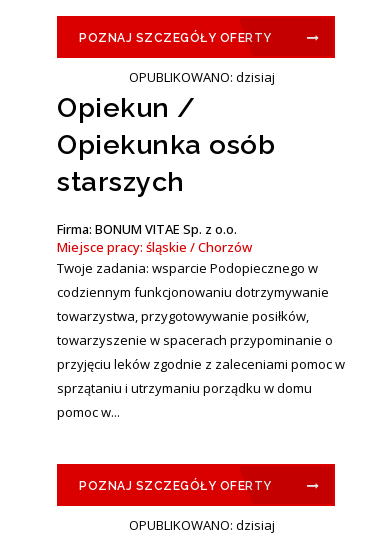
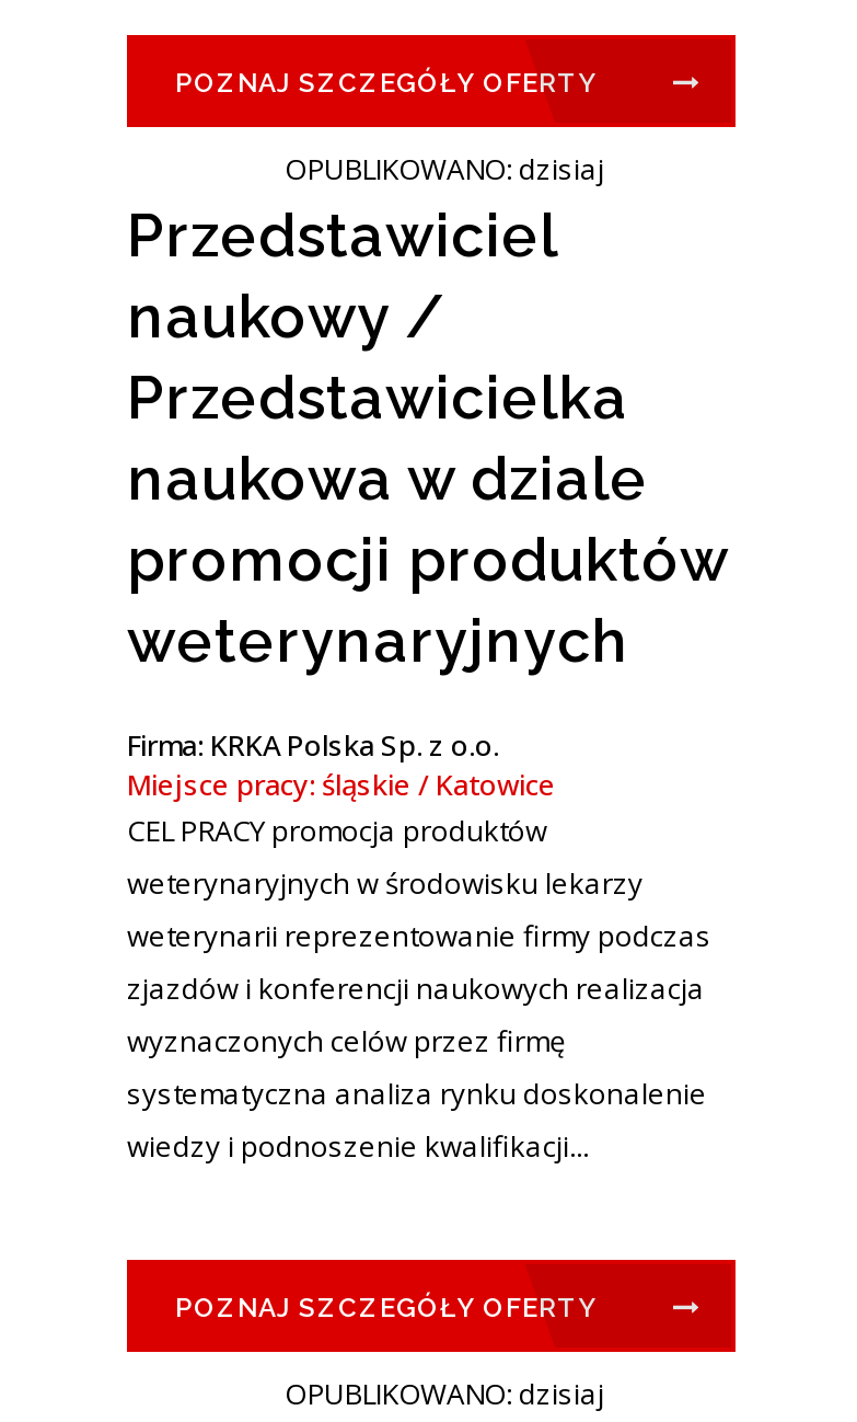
- Opiekun /
- Opiekunka osób
- starszych
+ Przedstawiciel
+ naukowy /
+ Przedstawicielka
+ naukowa w dziale
+ promocji produktów
+ weterynaryjnych

- Firma: BONUM VITAE Sp. z o.o.
- Miejsce pracy: śląskie / Chorzów
- Twoje zadania: wsparcie Podopiecznego w
- codziennym funkcjonowaniu dotrzymywanie
- towarzystwa, przygotowywanie posiłków,
- towarzyszenie w spacerach przypominanie o
- przyjęciu leków zgodnie z zaleceniami pomoc w
- sprzątaniu i utrzymaniu porządku w domu
- pomoc w...
+ Firma: KRKA Polska Sp. z o.o.
+ Miejsce pracy: śląskie / Katowice
+ CEL PRACY promocja produktów
+ weterynaryjnych w środowisku lekarzy
+ weterynarii reprezentowanie firmy podczas
+ zjazdów i konferencji naukowych realizacja
+ wyznaczonych celów przez firmę
+ systematyczna analiza rynku doskonalenie
+ wiedzy i podnoszenie kwalifikacji...
